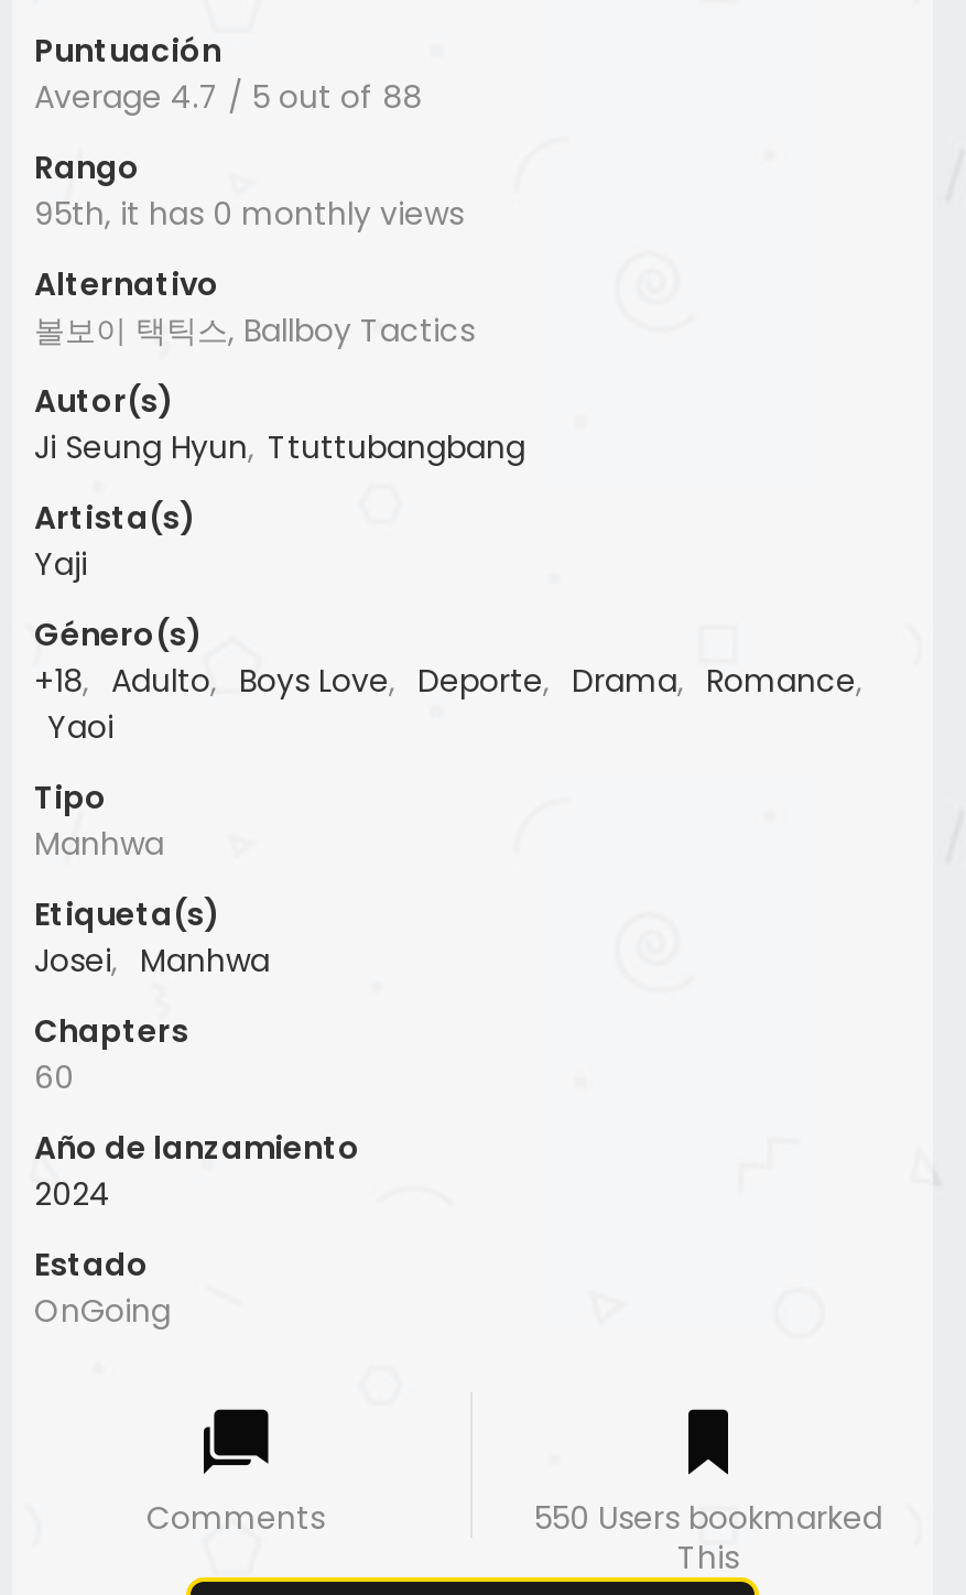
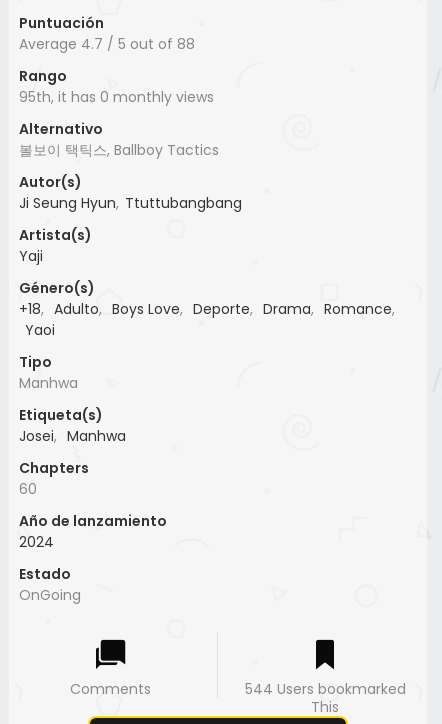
- 550 Users bookmarked
+ 544 Users bookmarked
